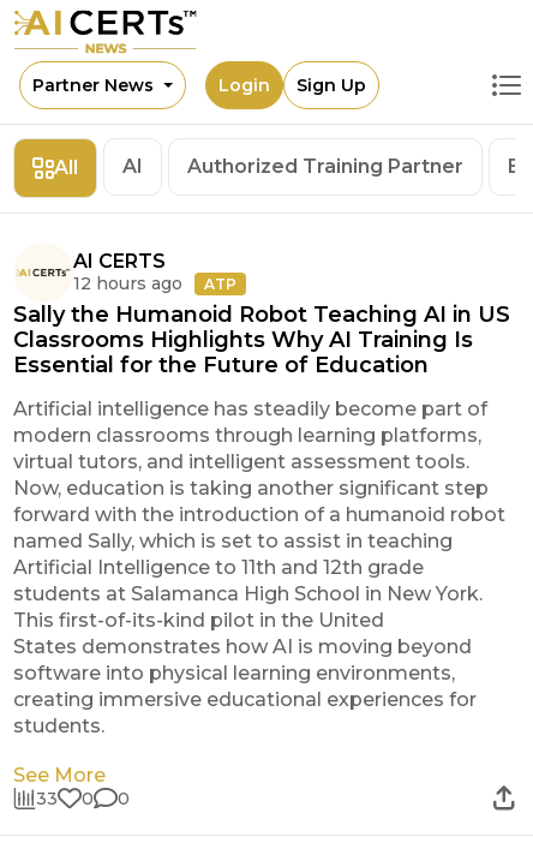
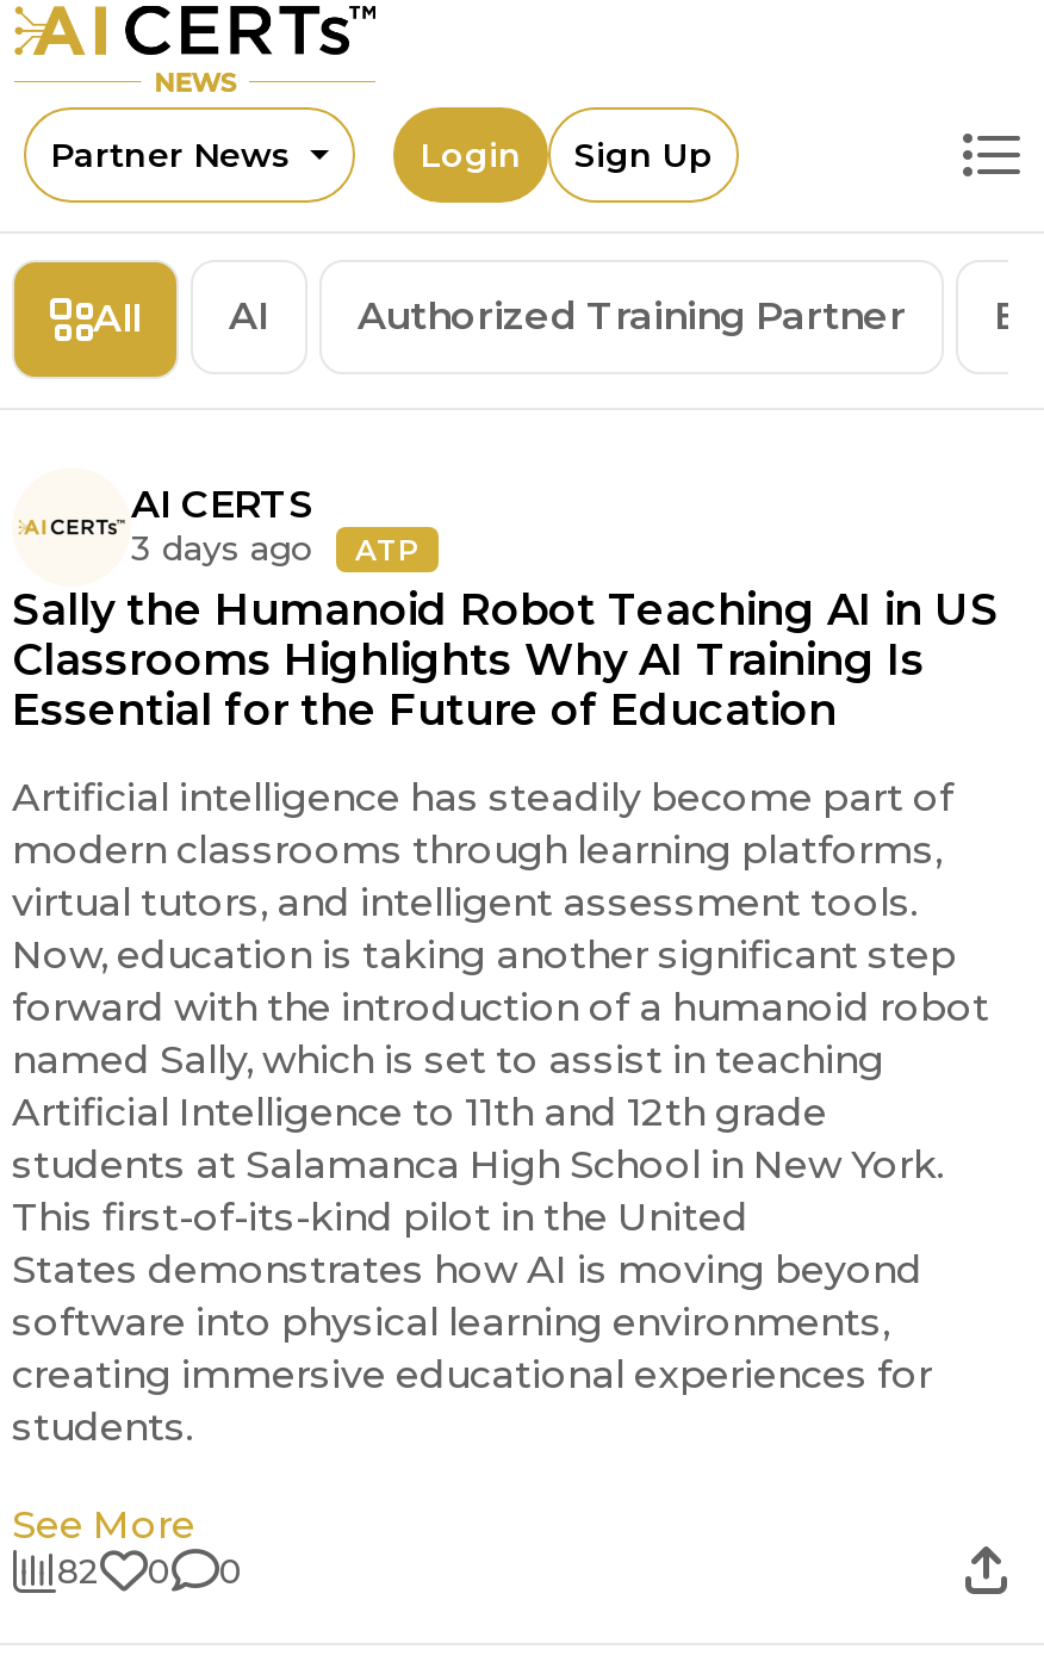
- 12 hours ago ATP
+ 3 days ago ATP

- 33 0 0
+ 82 0 0
